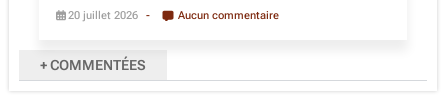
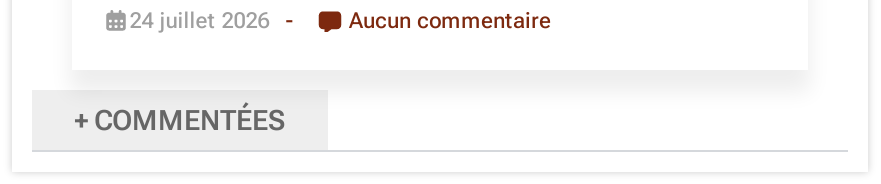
- 20 juillet 2026
+ 24 juillet 2026
